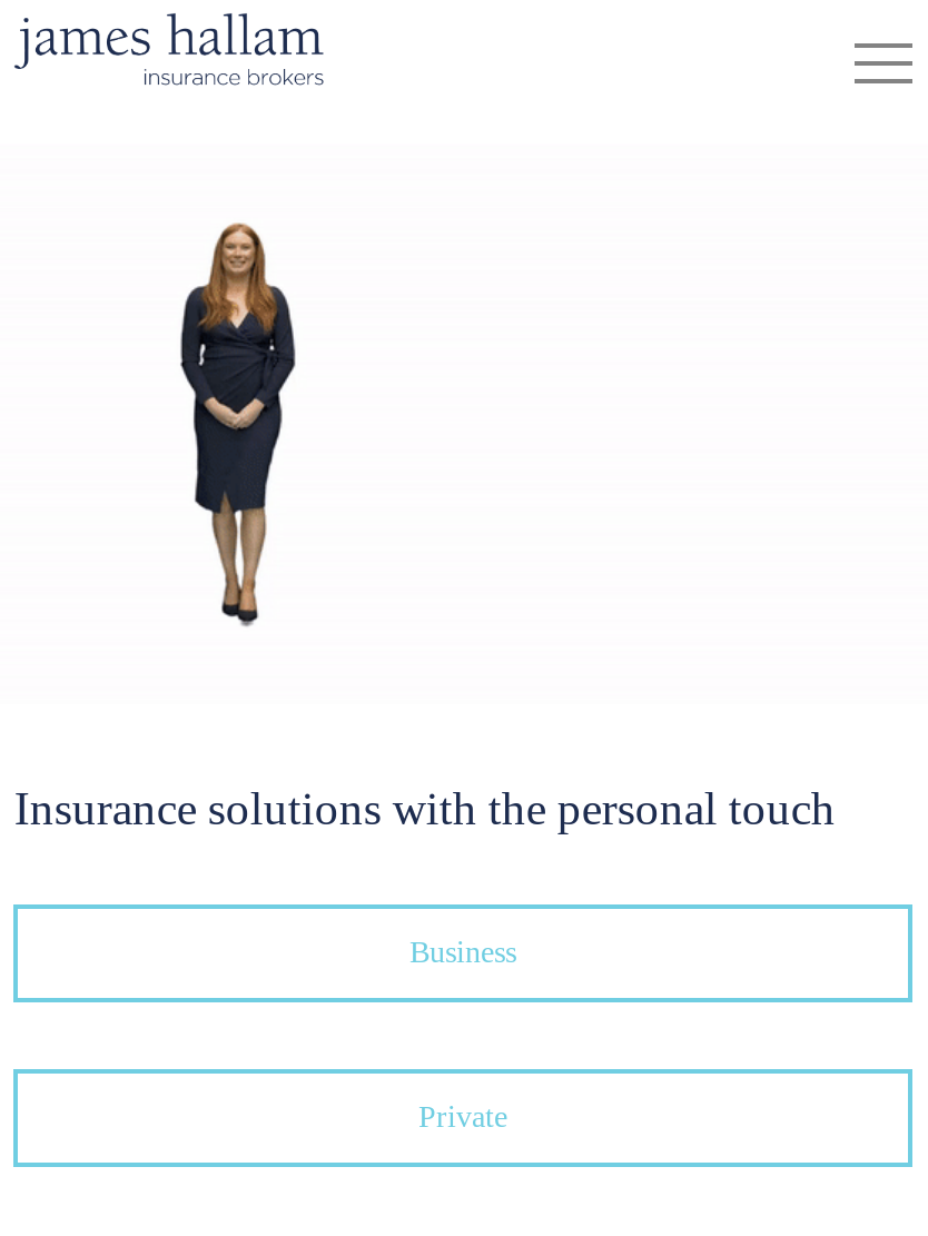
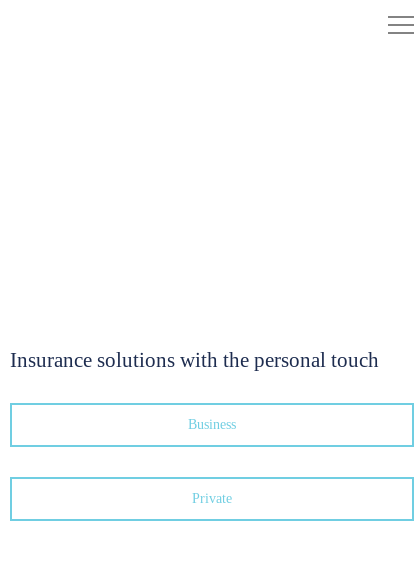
- [image]

- [image]
